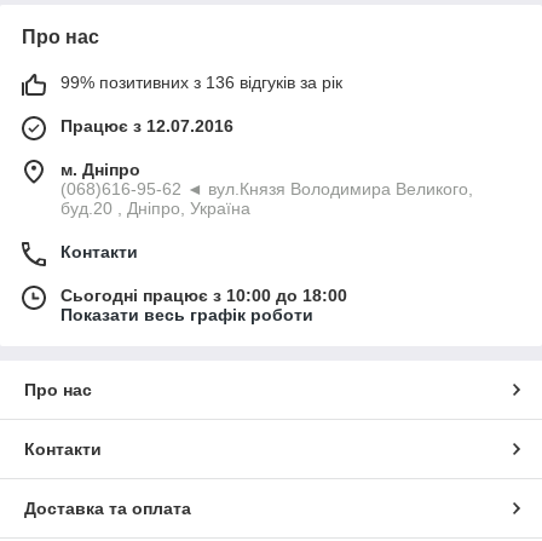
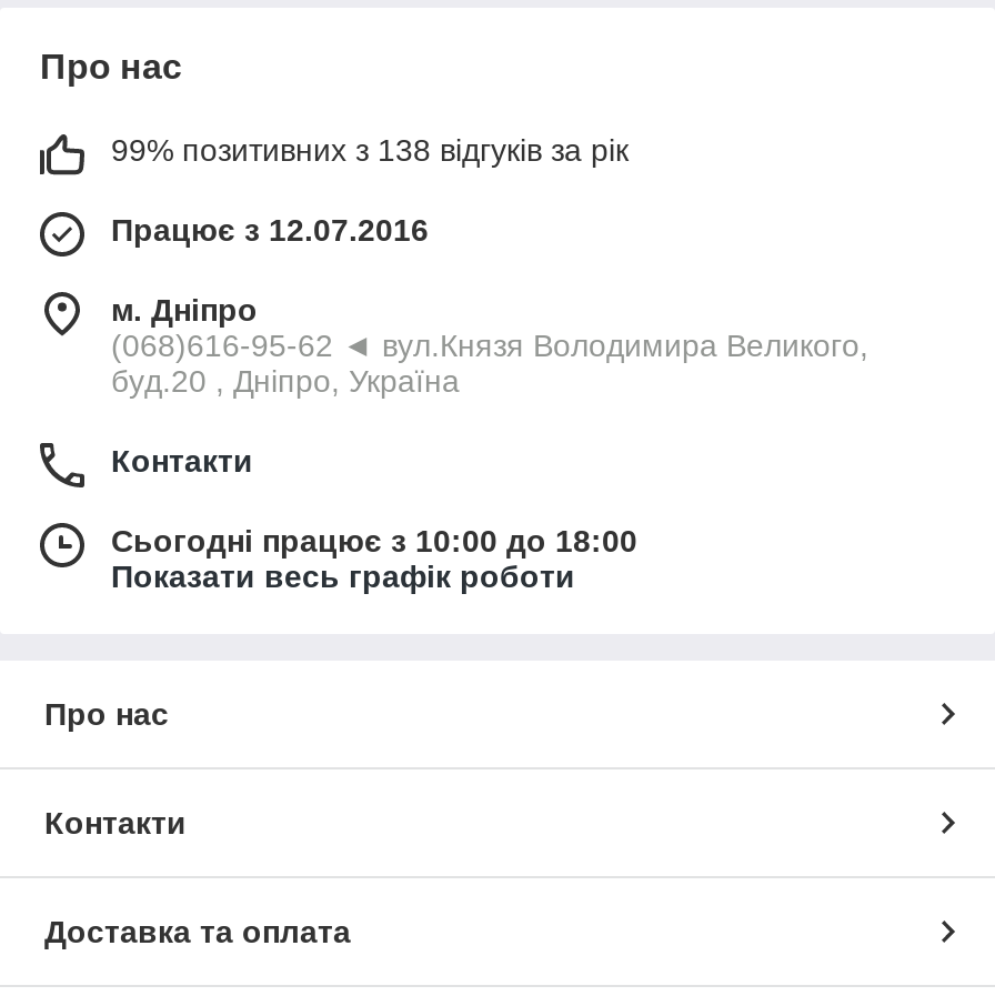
- 99% позитивних з 136 відгуків за рік
+ 99% позитивних з 138 відгуків за рік
